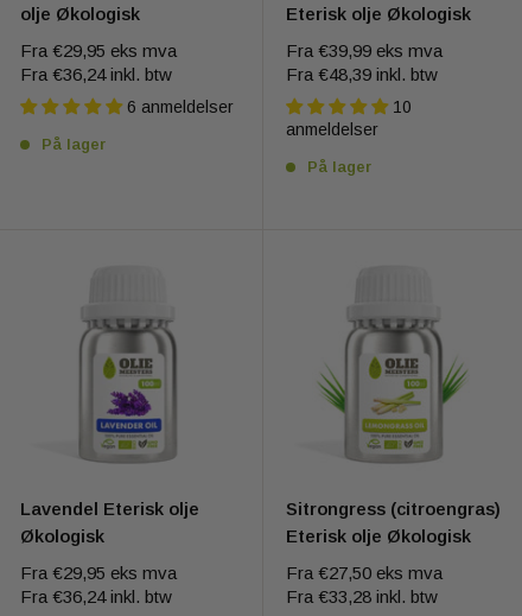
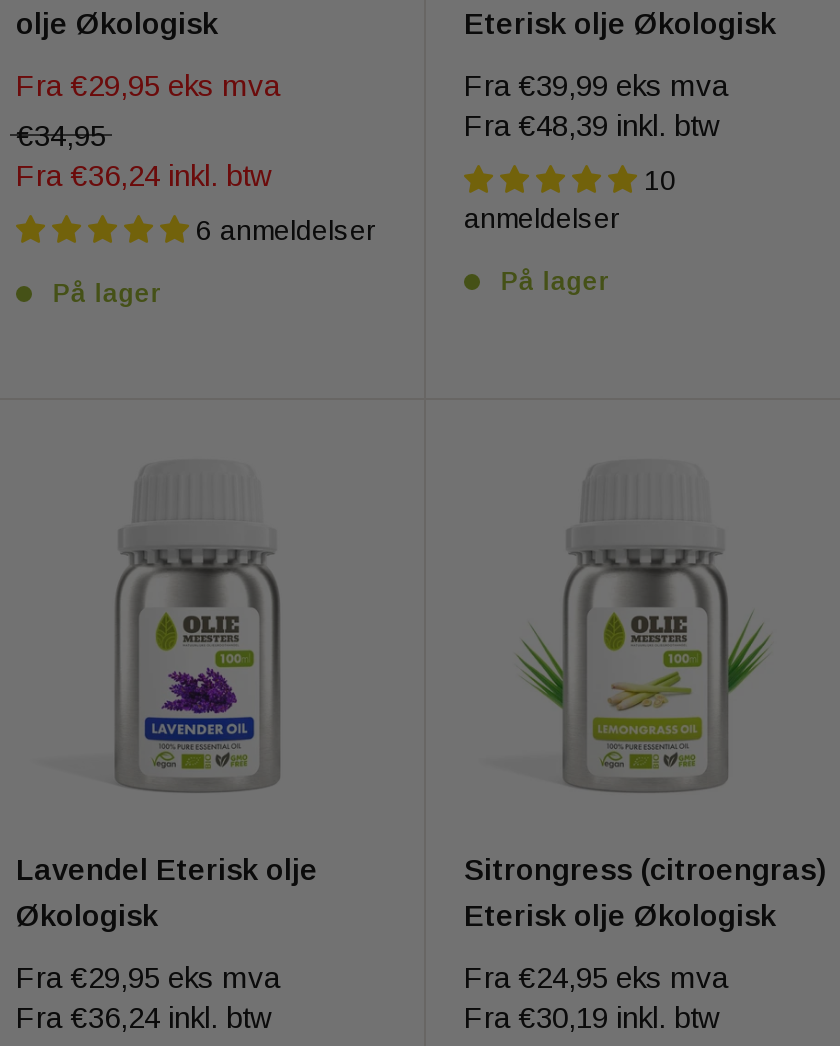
moved down: Fra €36,24 inkl. btw | 6 anmeldelser

+ €34,95

- Fra €27,50 eks mva
+ Fra €24,95 eks mva

- Fra €33,28 inkl. btw
+ Fra €30,19 inkl. btw
